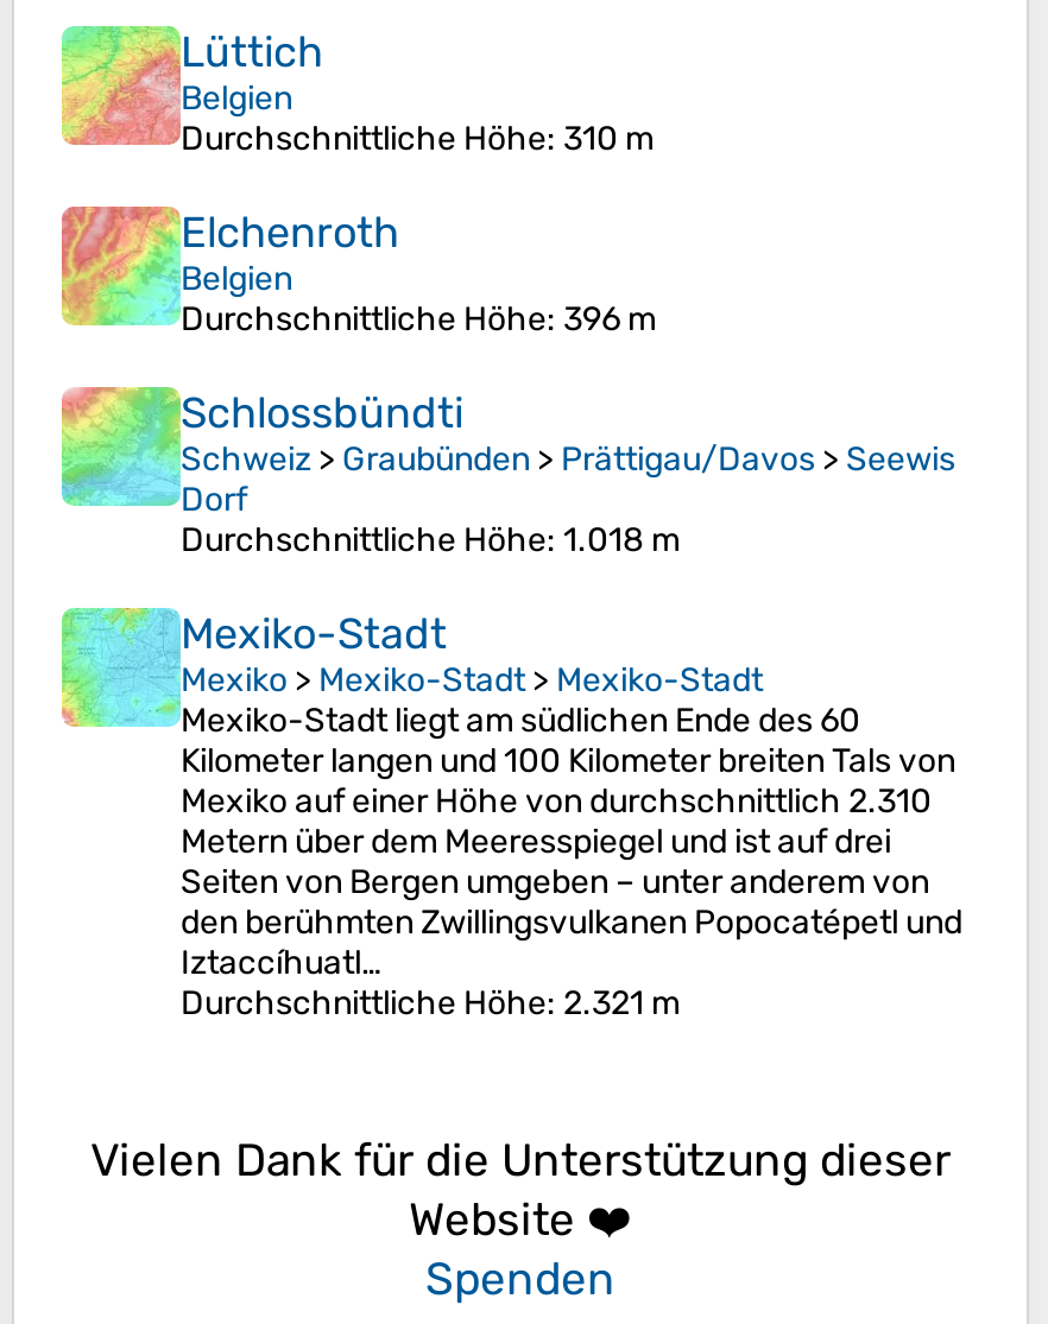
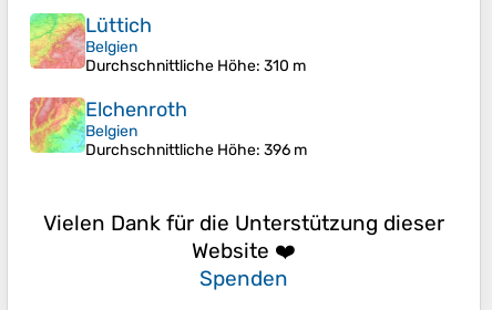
- [image]
- Schlossbündti
- Schweiz > Graubünden > Prättigau/Davos > Seewis
- Dorf
- Durchschnittliche Höhe: 1.018 m
- Mexiko-Stadt
- Mexiko > Mexiko-Stadt > Mexiko-Stadt
- Mexiko-Stadt liegt am südlichen Ende des 60
- Kilometer langen und 100 Kilometer breiten Tals von
- Mexiko auf einer Höhe von durchschnittlich 2.310
- Metern über dem Meeresspiegel und ist auf drei
- Seiten von Bergen umgeben – unter anderem von
- den berühmten Zwillingsvulkanen Popocatépetl und
- Iztaccíhuatl…
- Durchschnittliche Höhe: 2.321 m

- [image]
